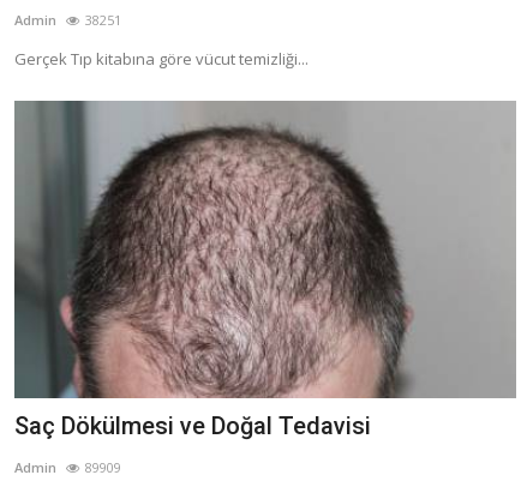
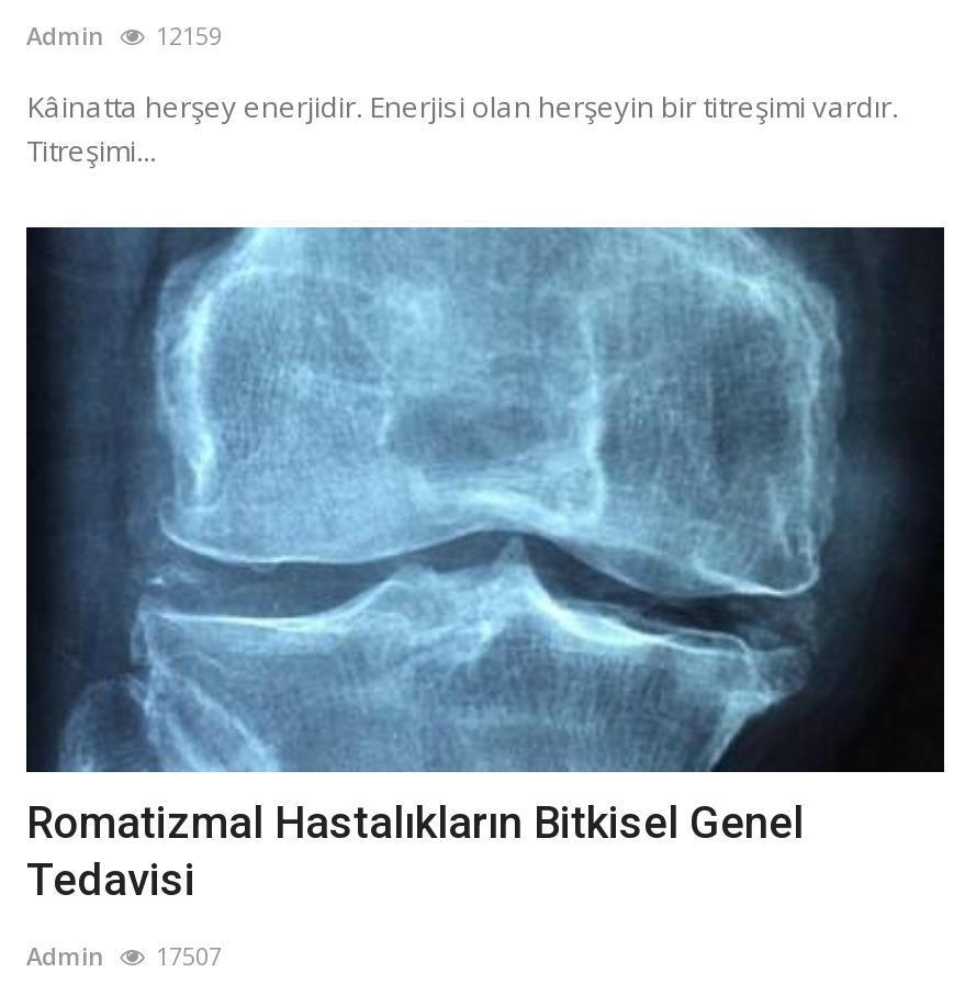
- Admin 38251
+ Admin 12159

- Gerçek Tıp kitabına göre vücut temizliği...
+ Kâinatta herşey enerjidir. Enerjisi olan herşeyin bir titreşimi vardır.
+ Titreşimi...

- [image]
- Saç Dökülmesi ve Doğal Tedavisi
+ [image]
+ Romatizmal Hastalıkların Bitkisel Genel
+ Tedavisi

- Admin 89909
+ Admin 17507
